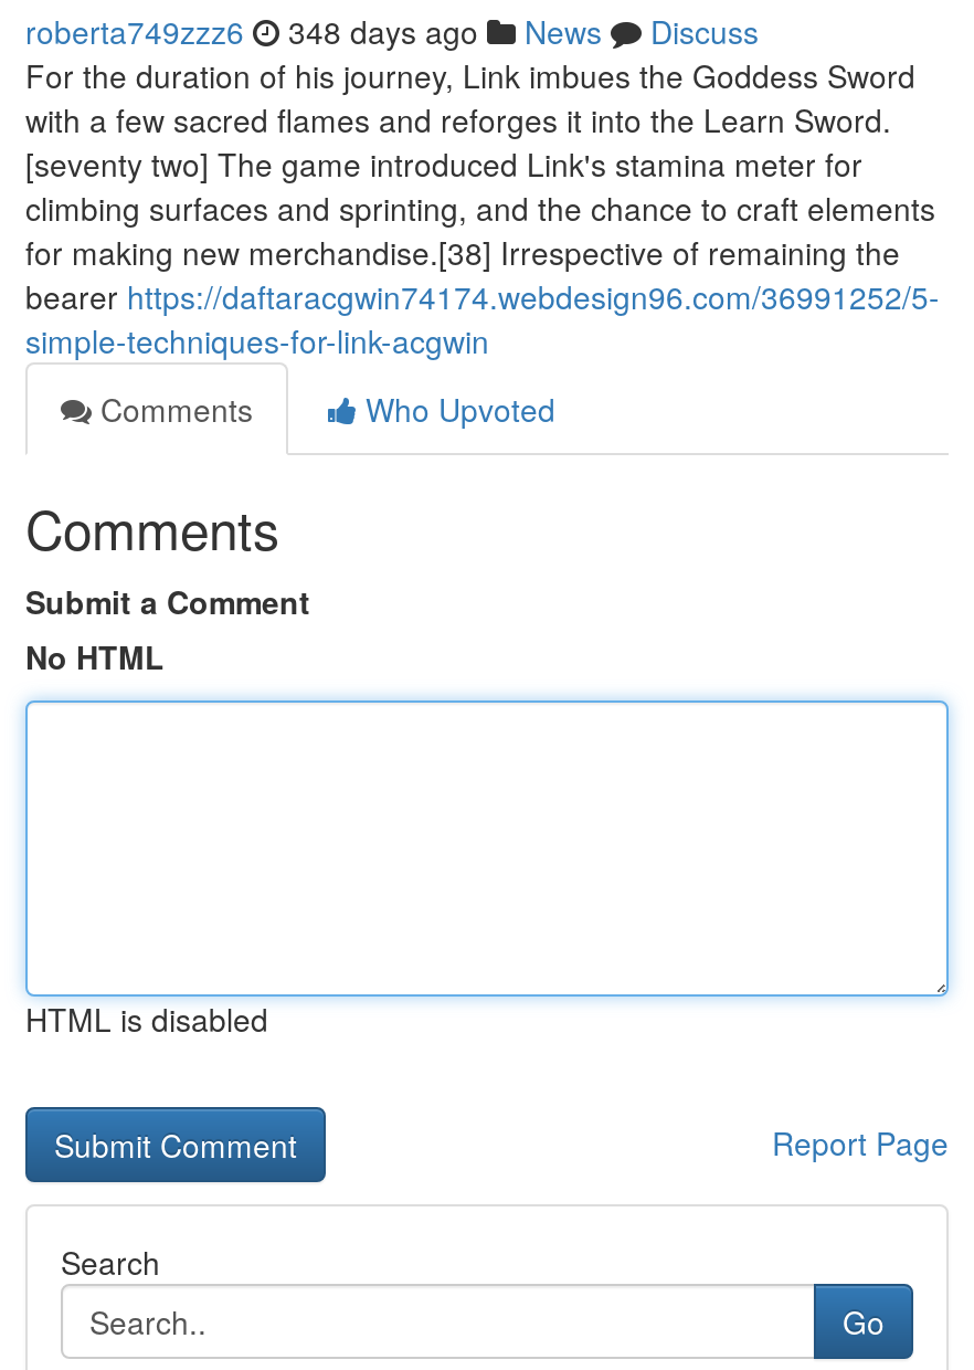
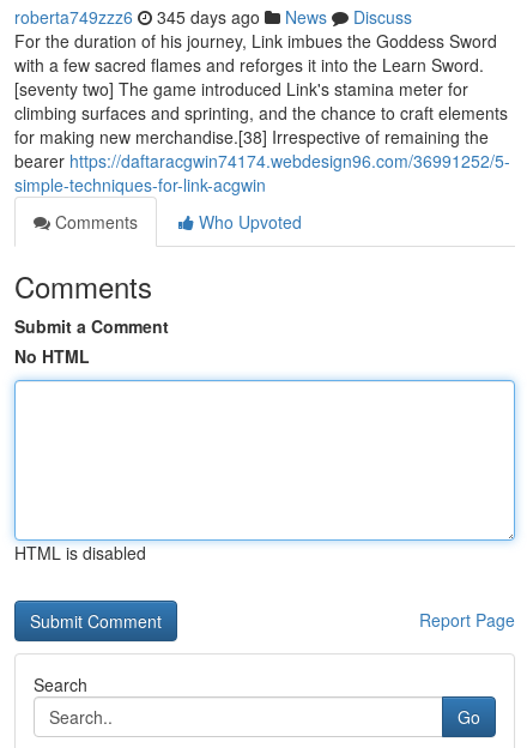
- roberta749zzz6 348 days ago News Discuss
+ roberta749zzz6 345 days ago News Discuss
